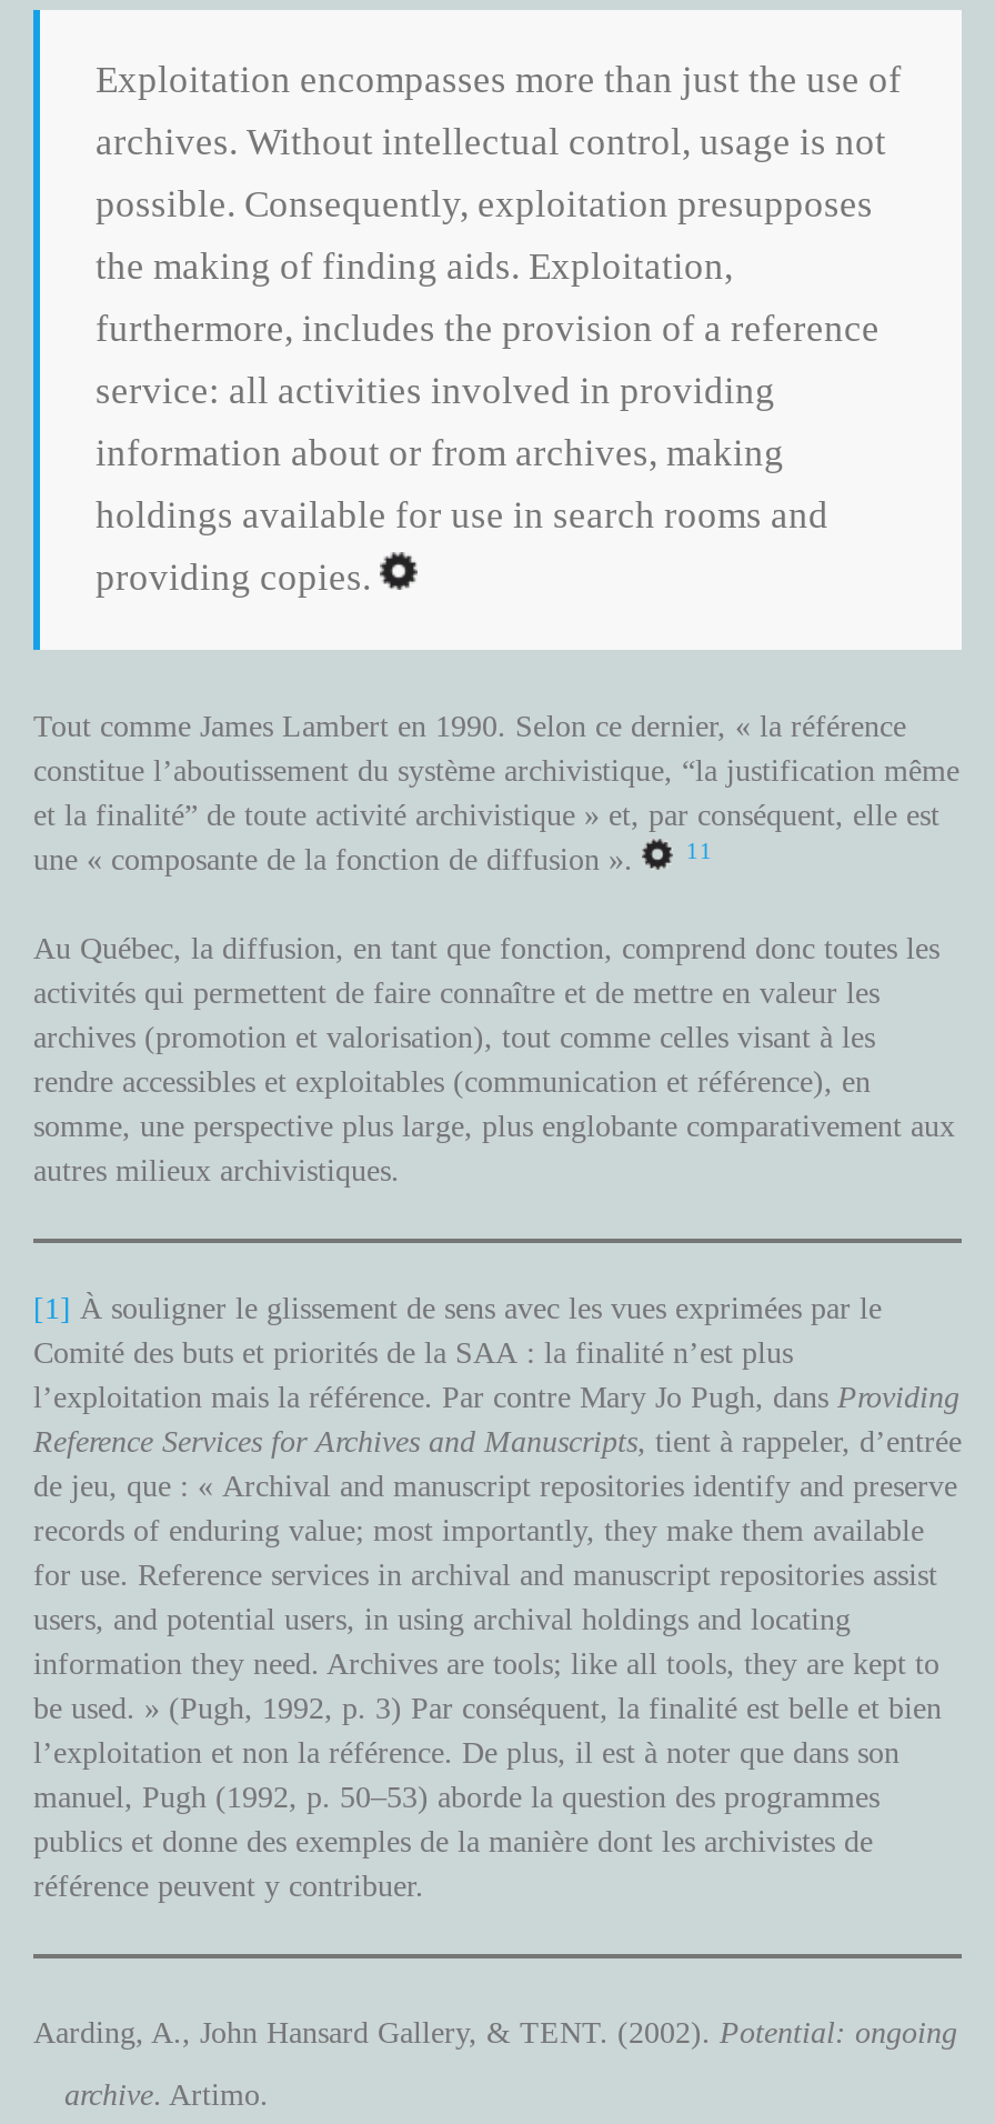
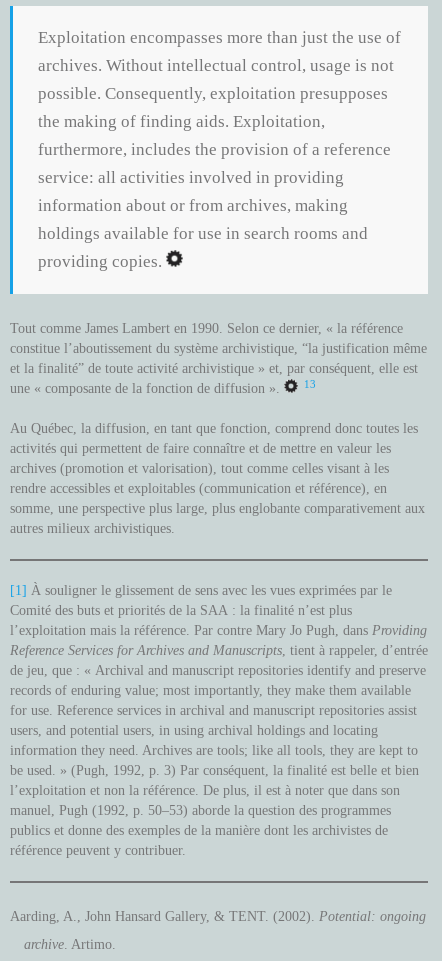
- une « composante de la fonction de diffusion ». 11
+ une « composante de la fonction de diffusion ». 13
